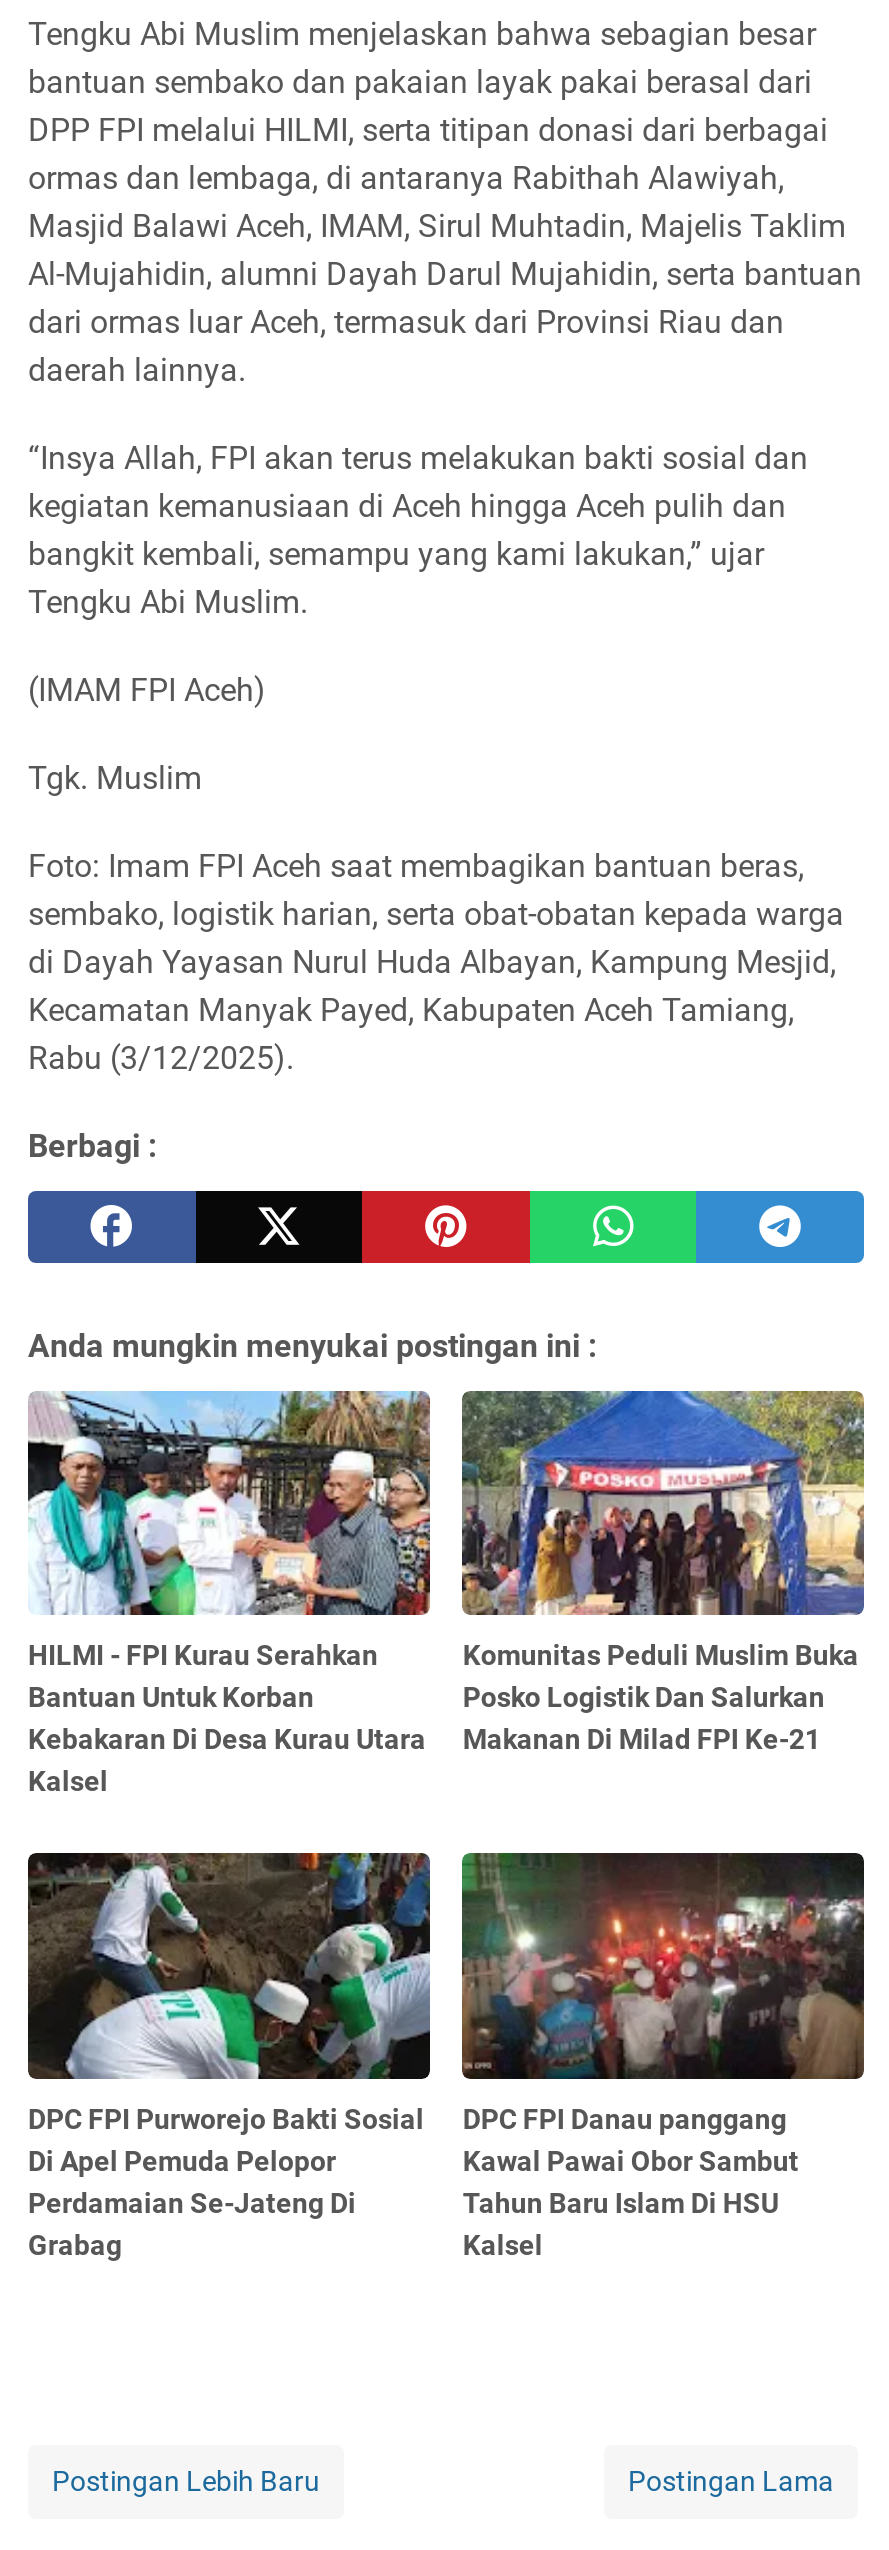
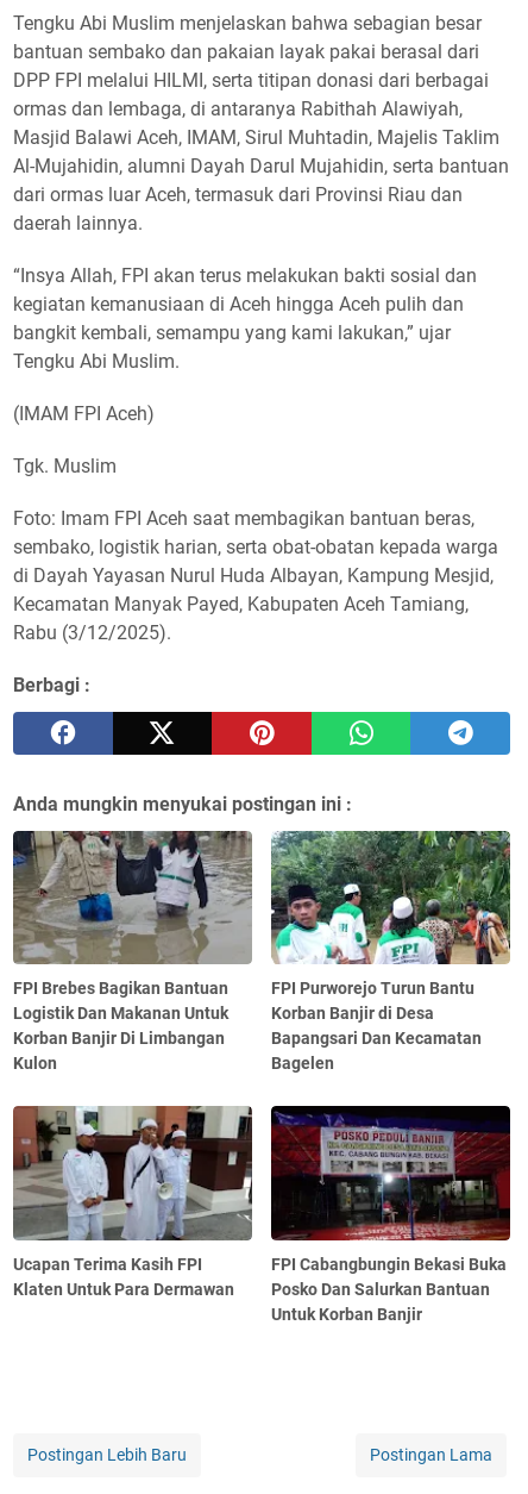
- [image]
- HILMI - FPI Kurau Serahkan
- Bantuan Untuk Korban
- Kebakaran Di Desa Kurau Utara
- Kalsel
+ [image]
+ FPI Brebes Bagikan Bantuan
+ Logistik Dan Makanan Untuk
+ Korban Banjir Di Limbangan
+ Kulon

- [image]
- Komunitas Peduli Muslim Buka
- Posko Logistik Dan Salurkan
- Makanan Di Milad FPI Ke-21
+ [image]
+ FPI Purworejo Turun Bantu
+ Korban Banjir di Desa
+ Bapangsari Dan Kecamatan
+ Bagelen

- [image]
- DPC FPI Purworejo Bakti Sosial
- Di Apel Pemuda Pelopor
- Perdamaian Se-Jateng Di
- Grabag
+ [image]
+ Ucapan Terima Kasih FPI
+ Klaten Untuk Para Dermawan

- [image]
- DPC FPI Danau panggang
- Kawal Pawai Obor Sambut
- Tahun Baru Islam Di HSU
- Kalsel
+ [image]
+ FPI Cabangbungin Bekasi Buka
+ Posko Dan Salurkan Bantuan
+ Untuk Korban Banjir
